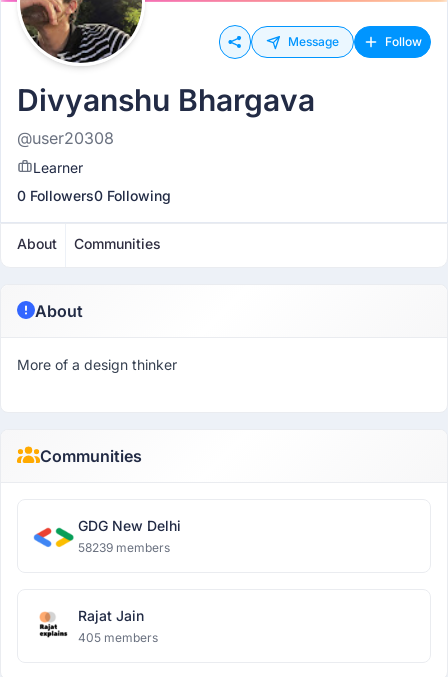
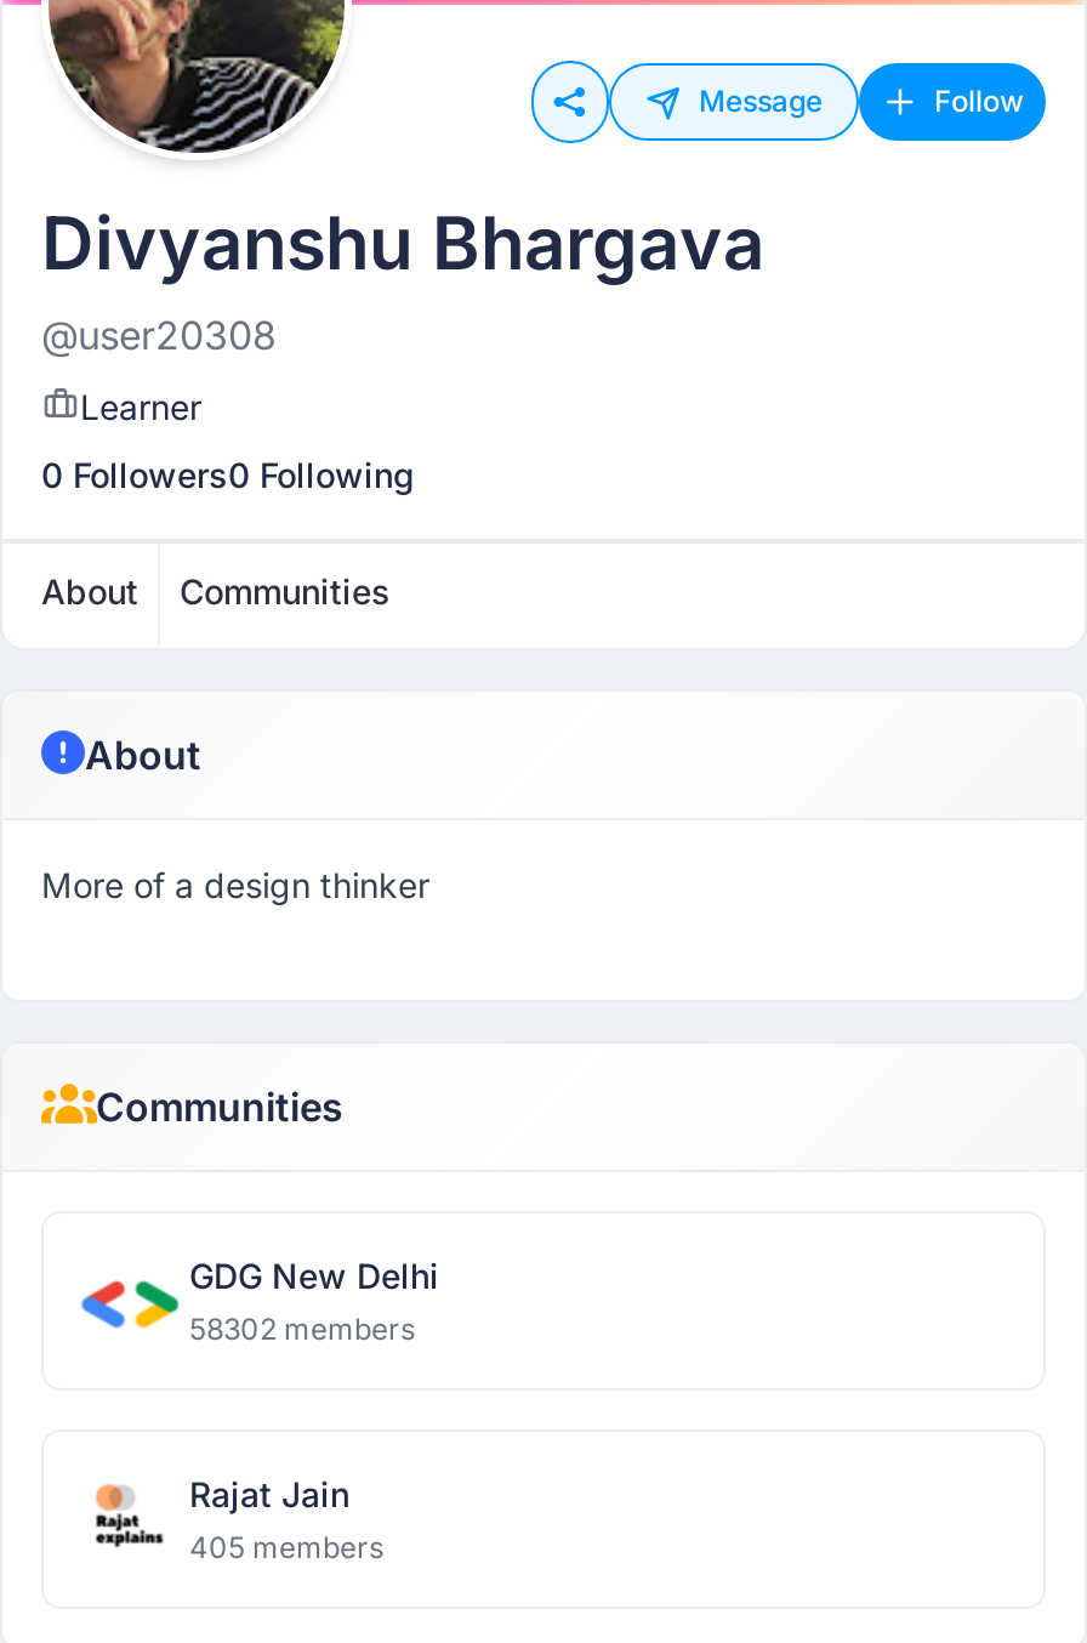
- 58239 members
+ 58302 members
